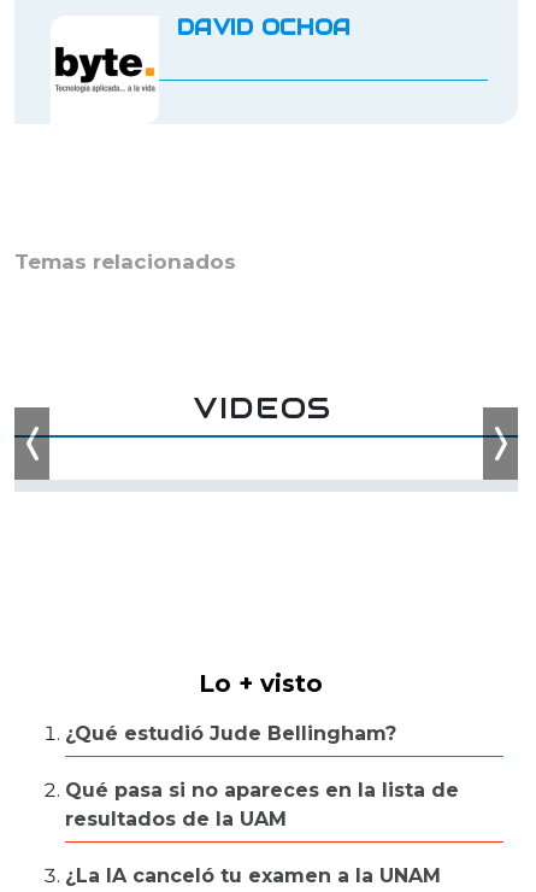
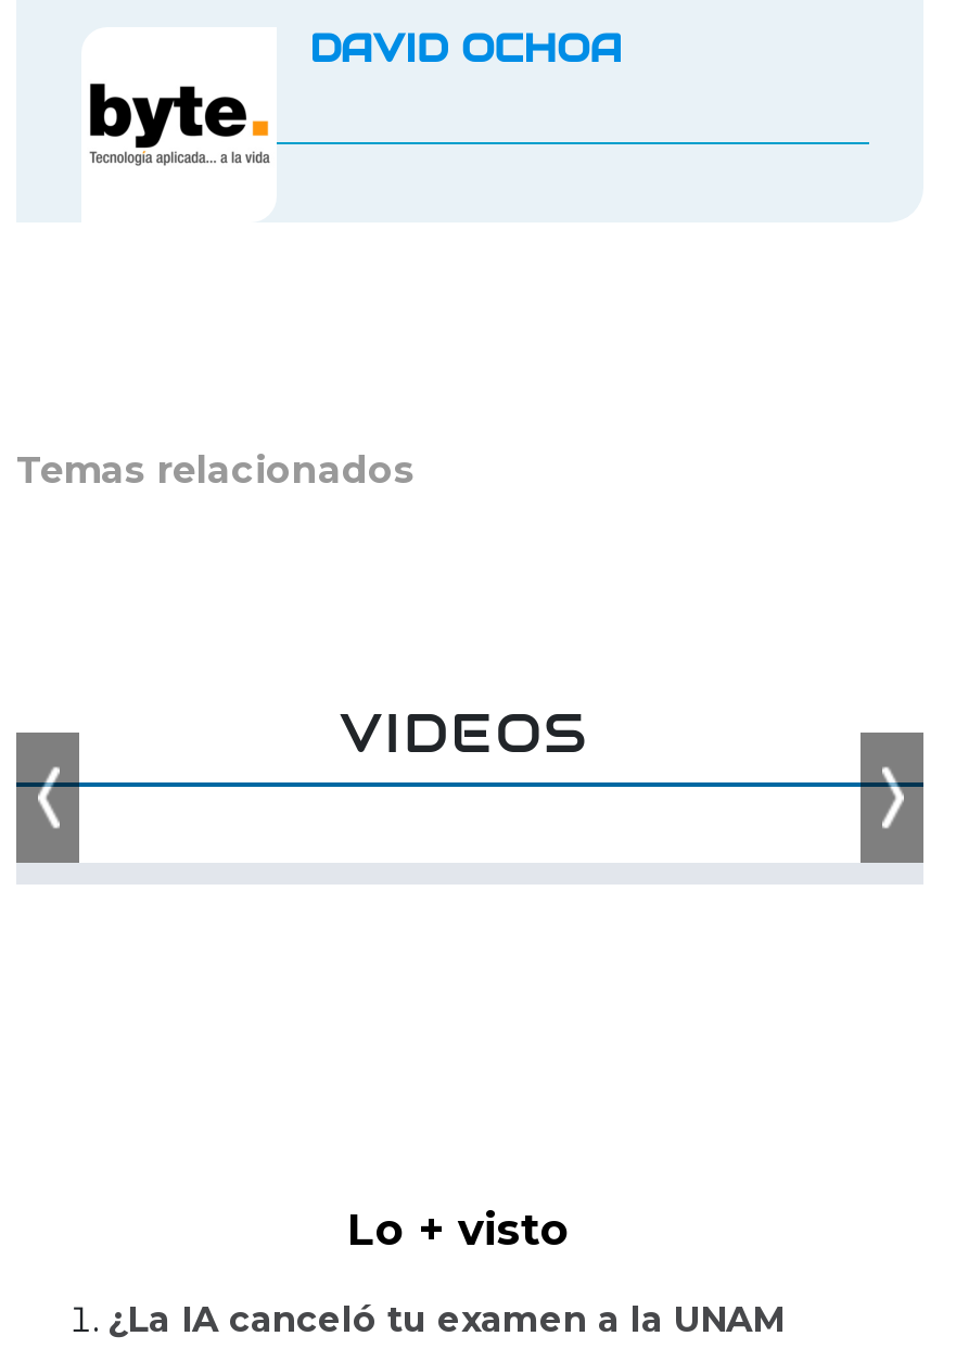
- ¿Qué estudió Jude Bellingham?
- Qué pasa si no apareces en la lista de
- resultados de la UAM
